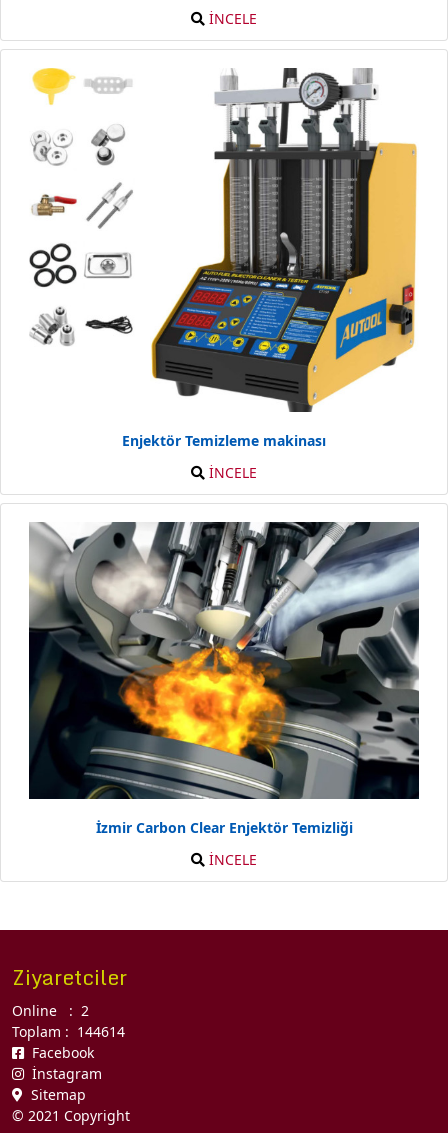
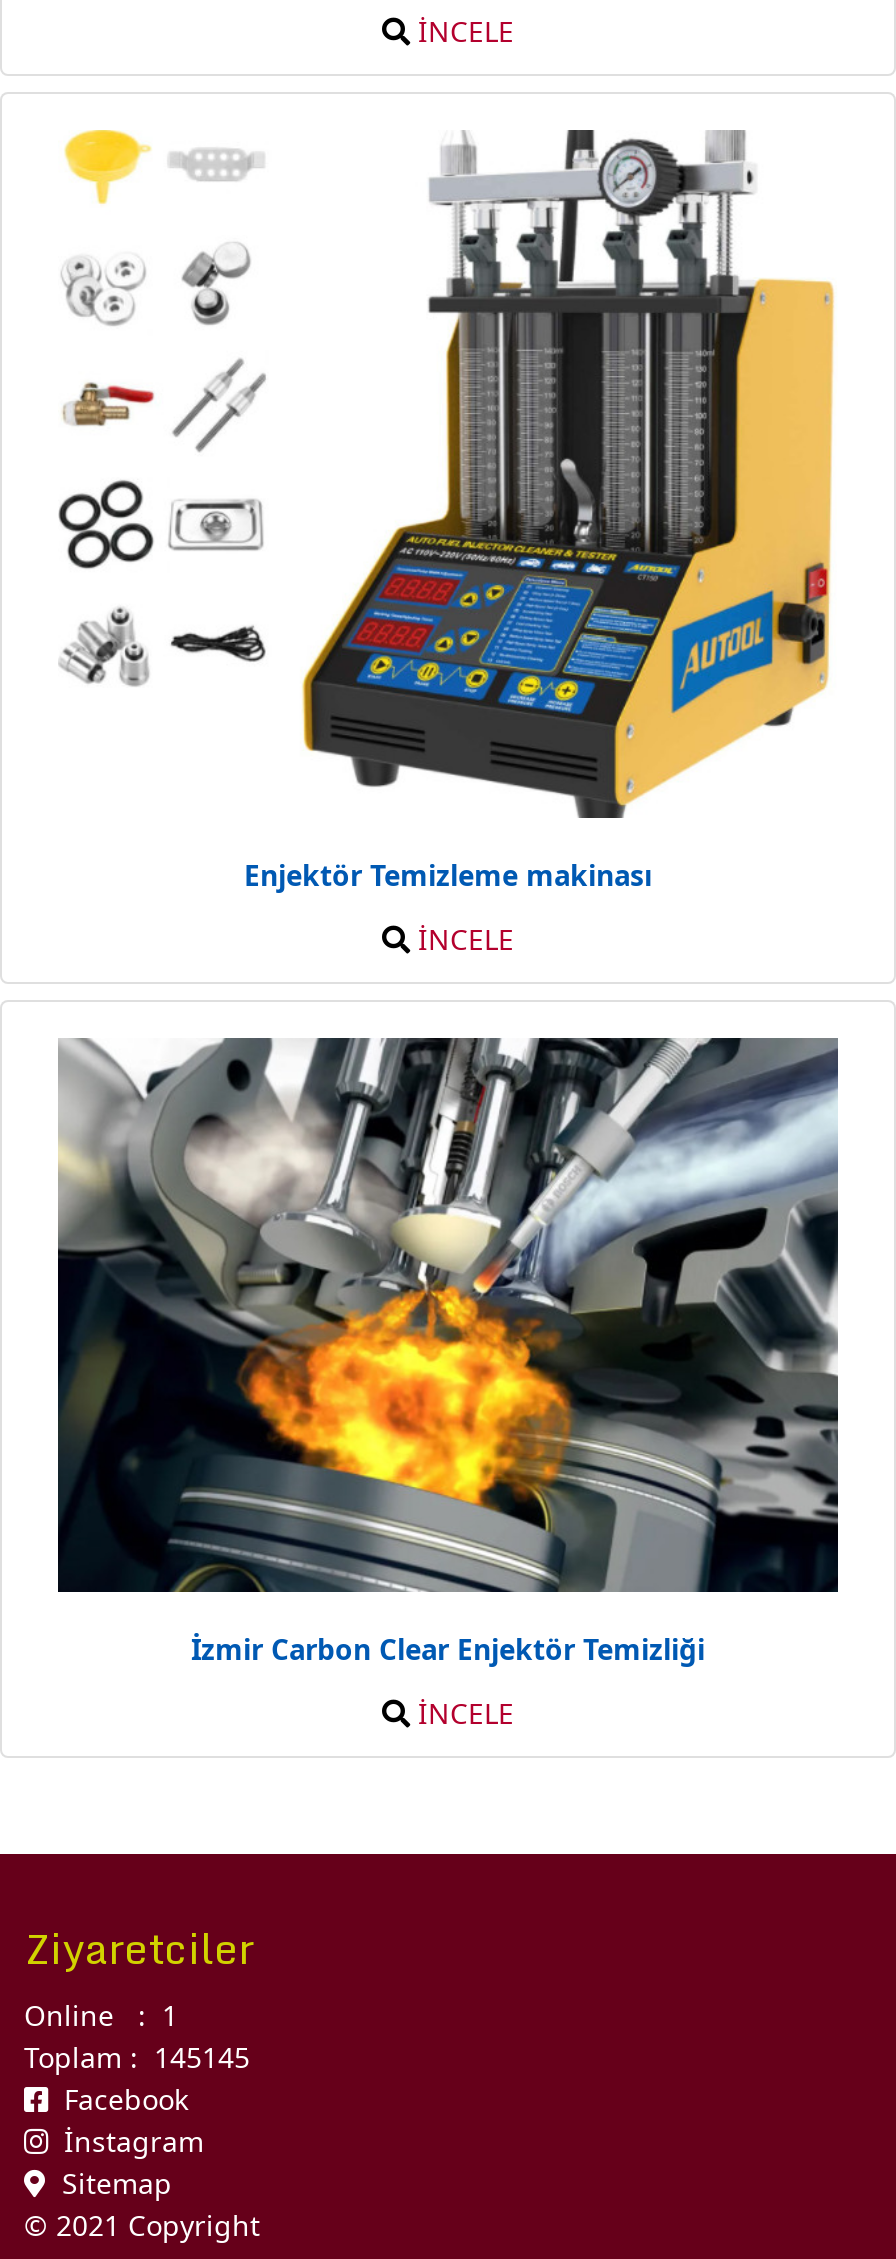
- Online : 2
+ Online : 1

- Toplam : 144614
+ Toplam : 145145
